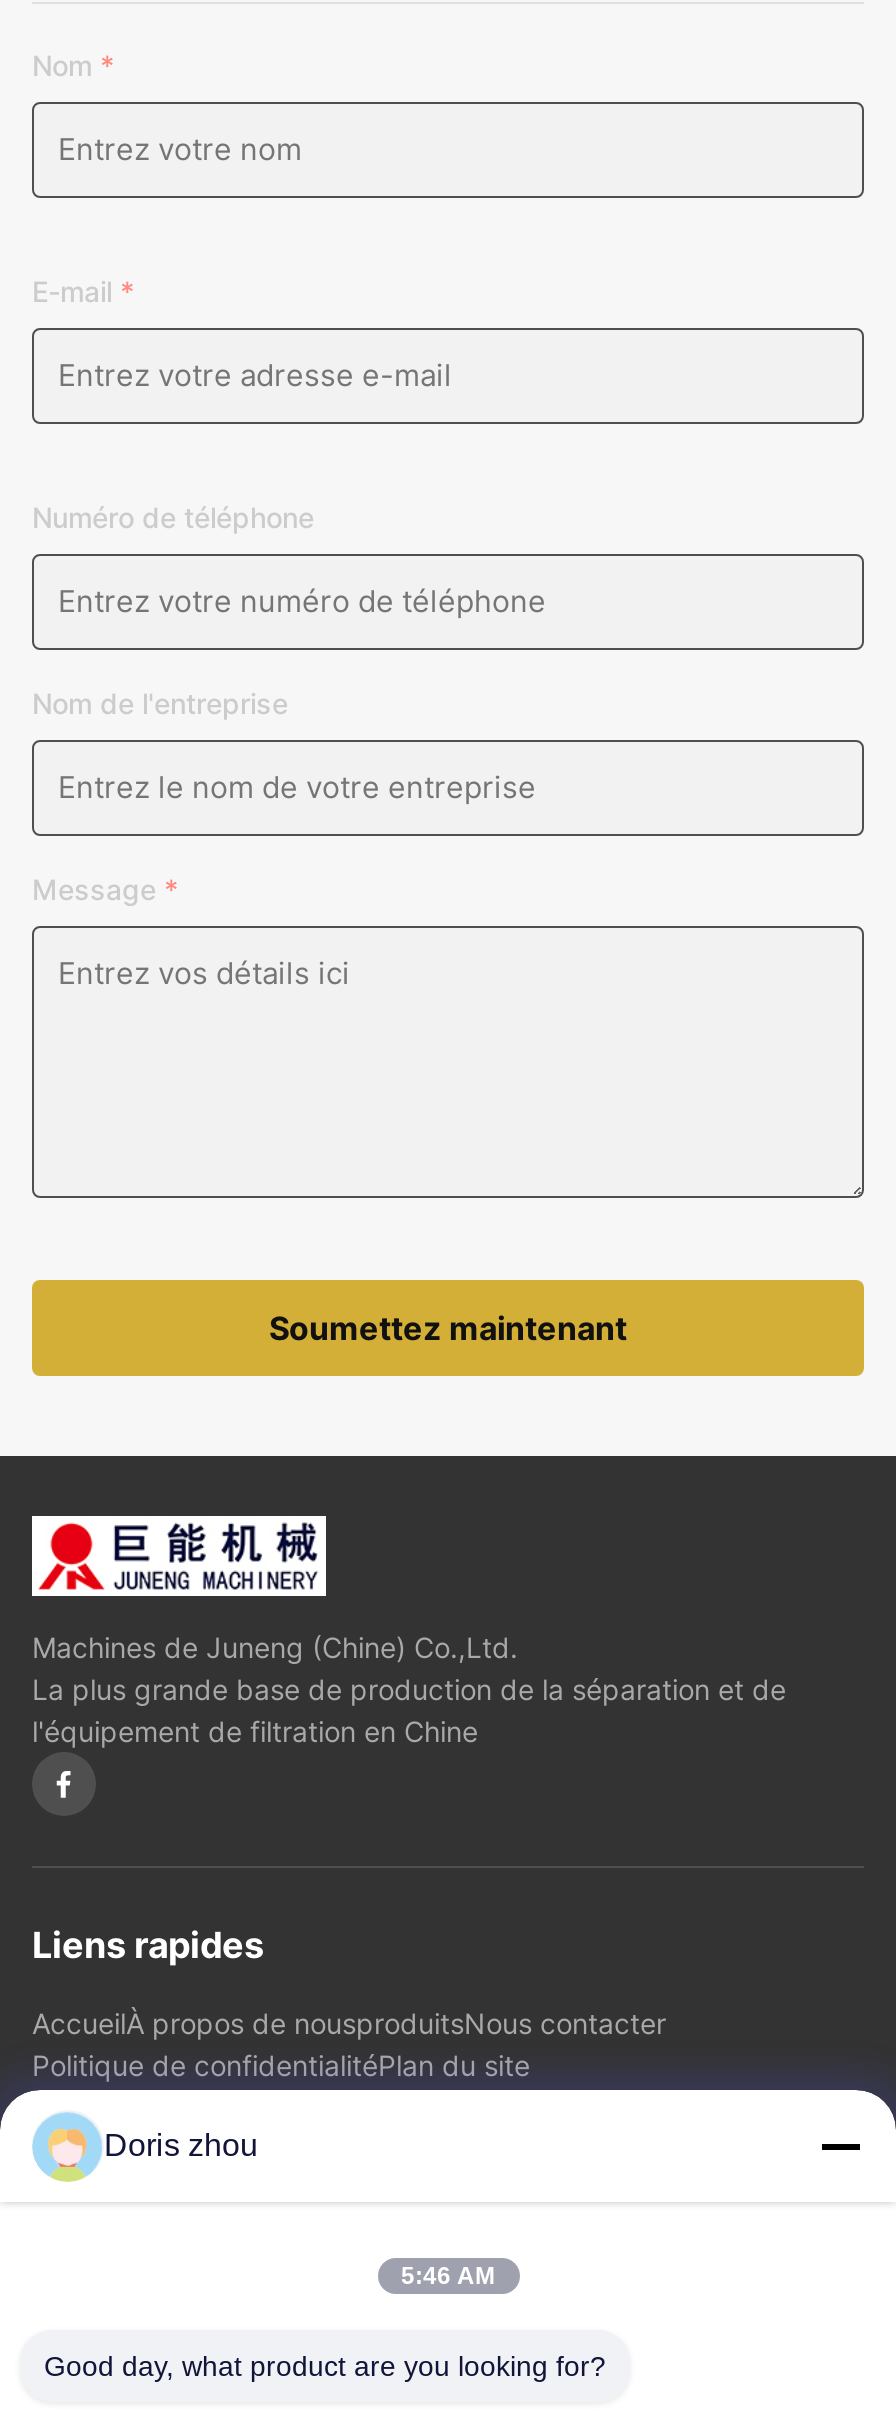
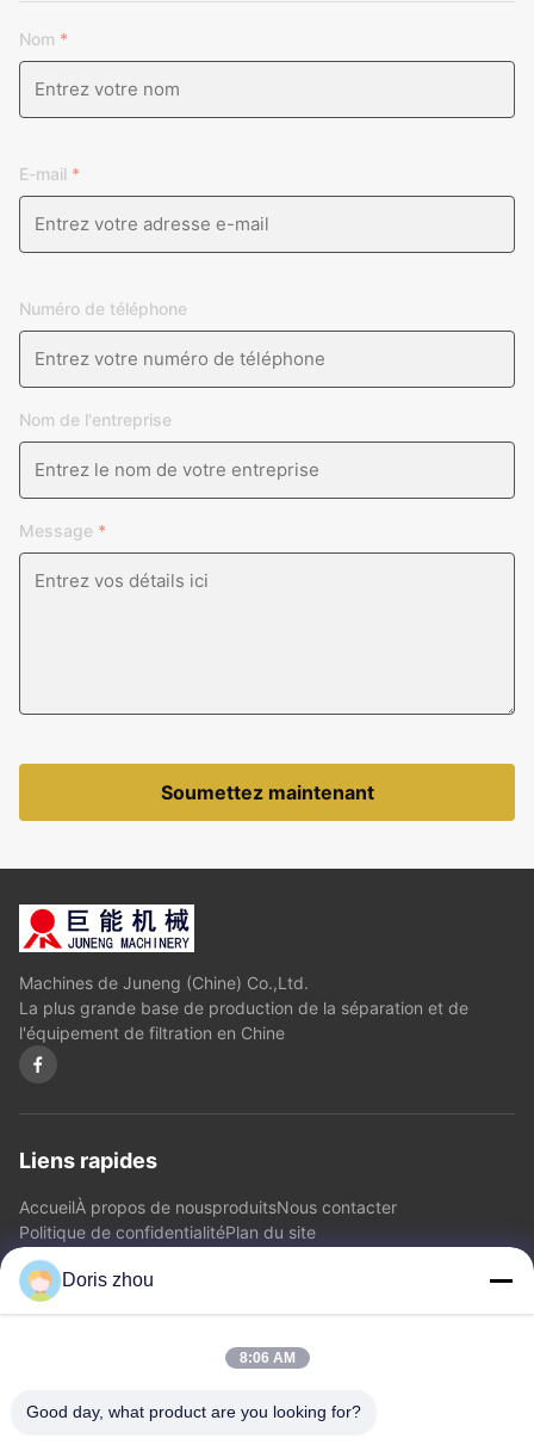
- 5:46 AM
+ 8:06 AM
